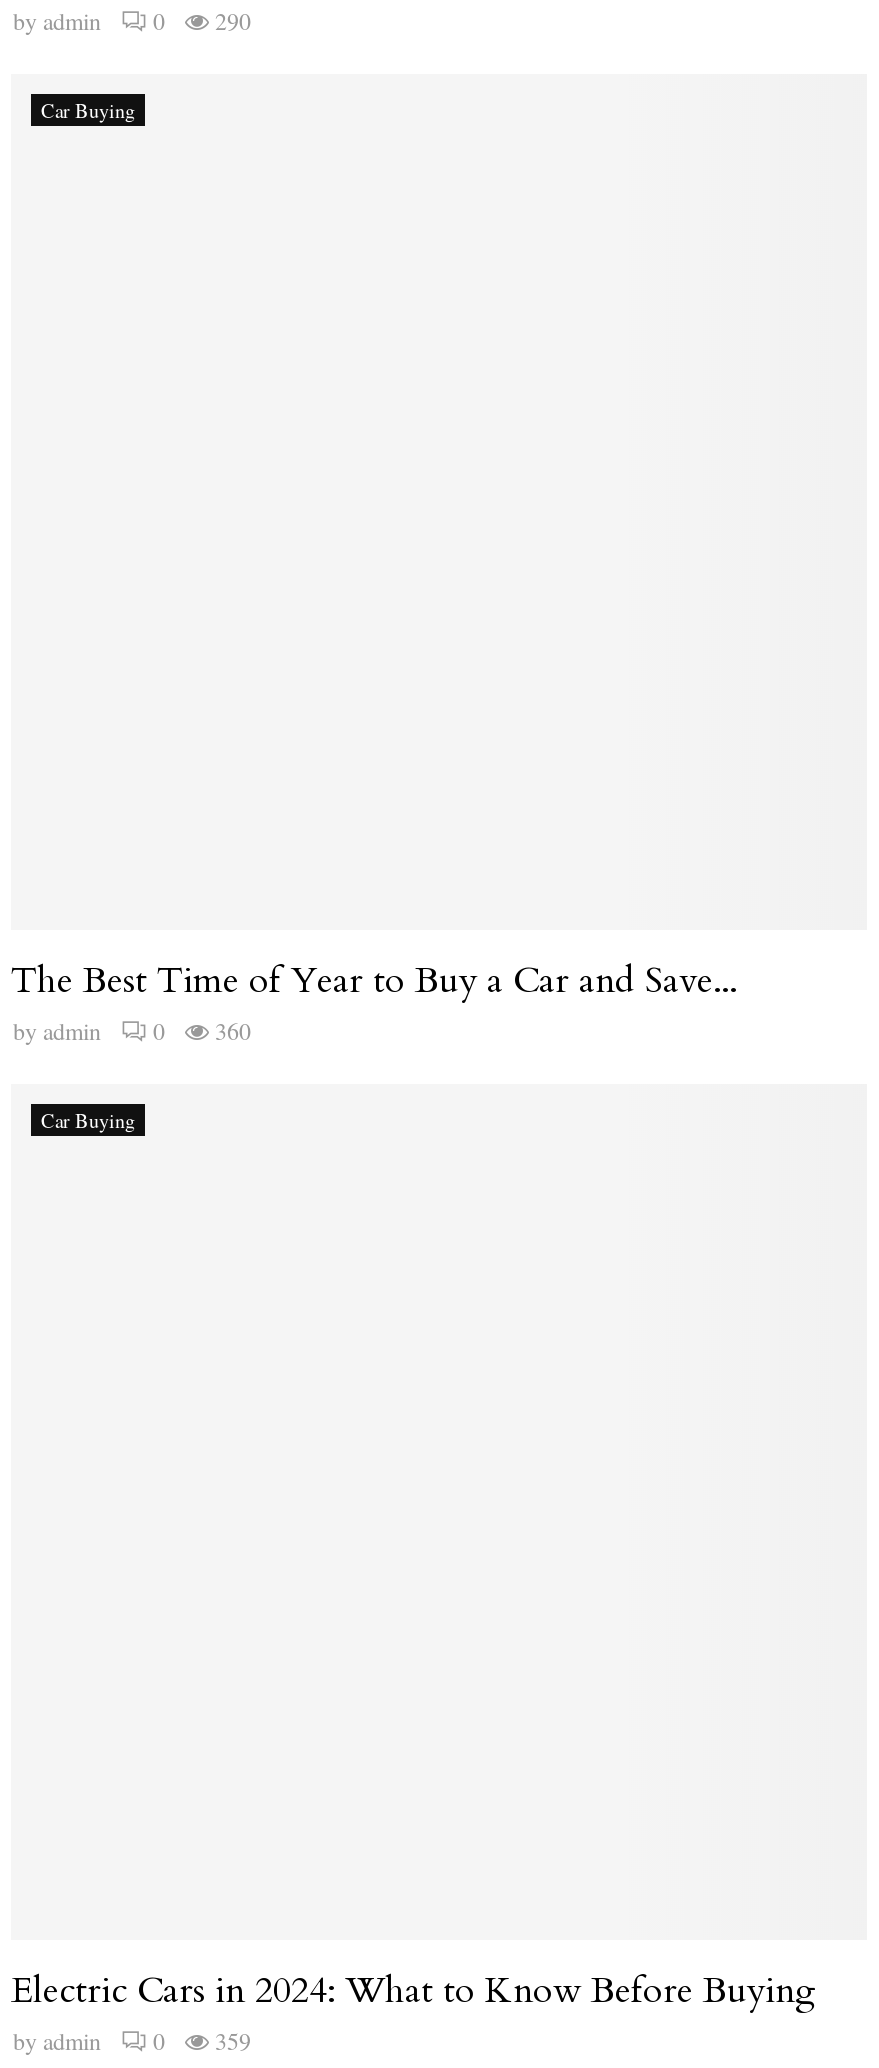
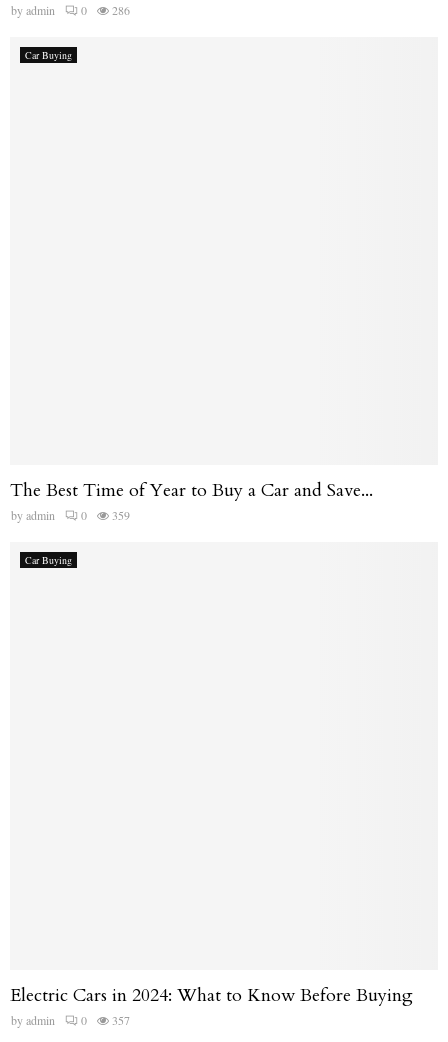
- by admin 0 290
+ by admin 0 286

- by admin 0 360
+ by admin 0 359

- by admin 0 359
+ by admin 0 357
